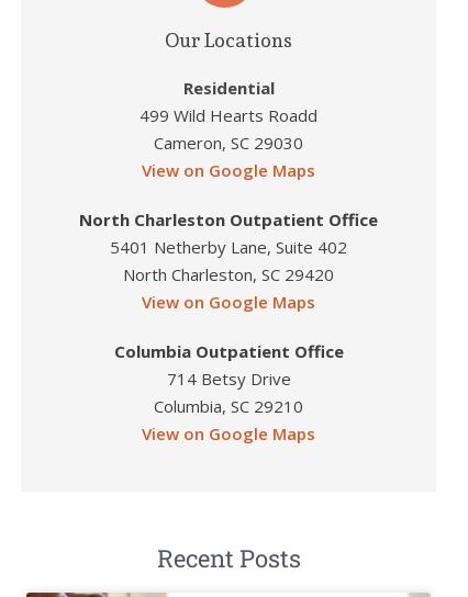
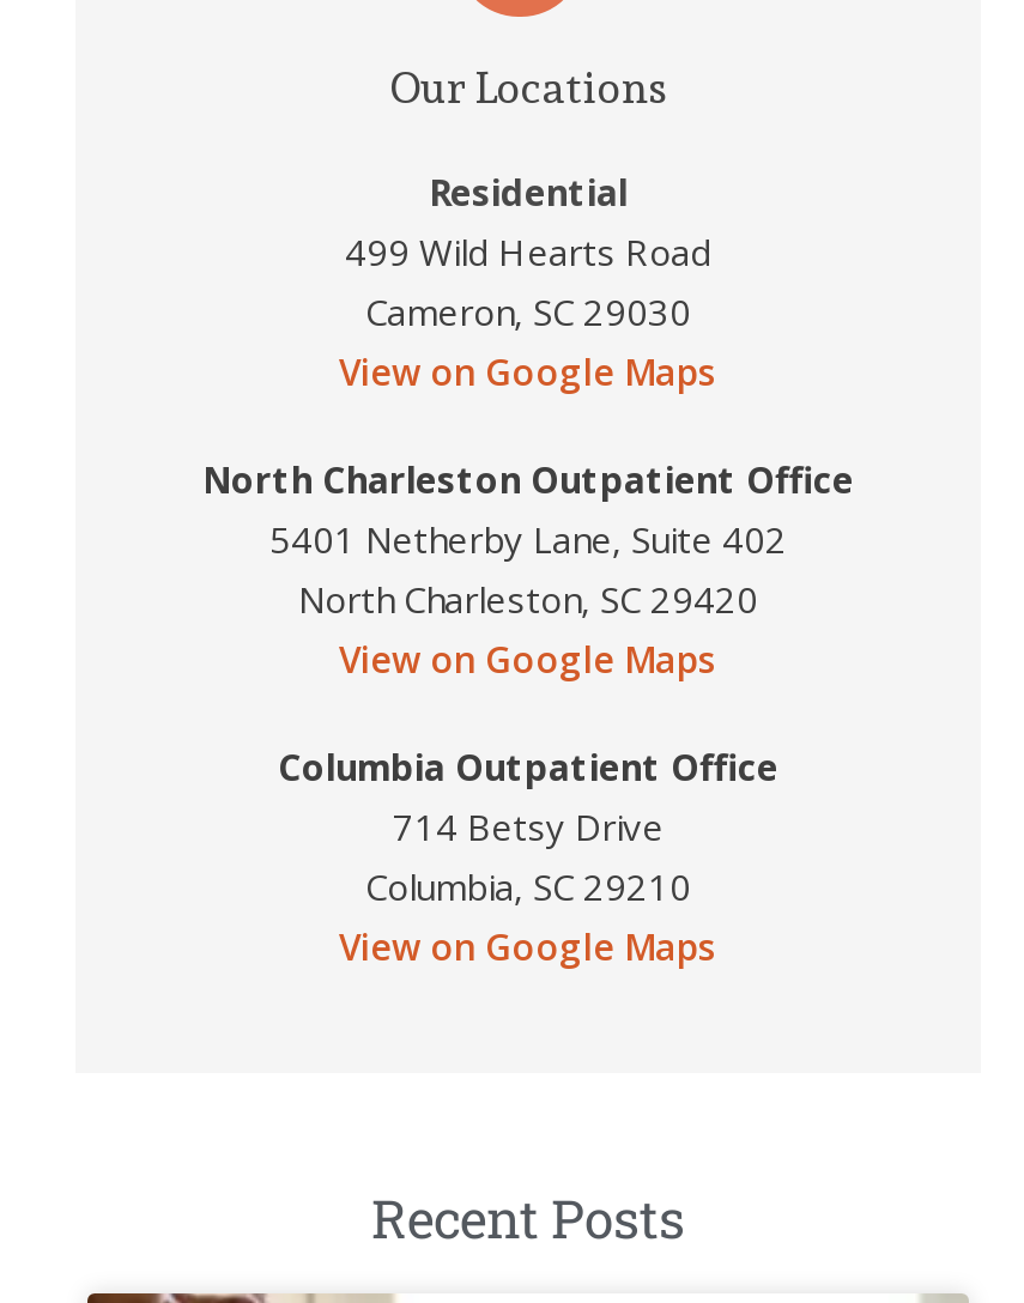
- 499 Wild Hearts Roadd
+ 499 Wild Hearts Road
